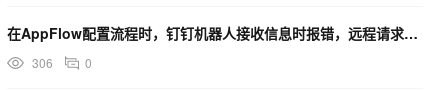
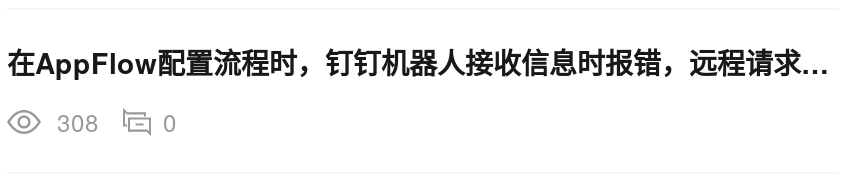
- 306 0
+ 308 0
